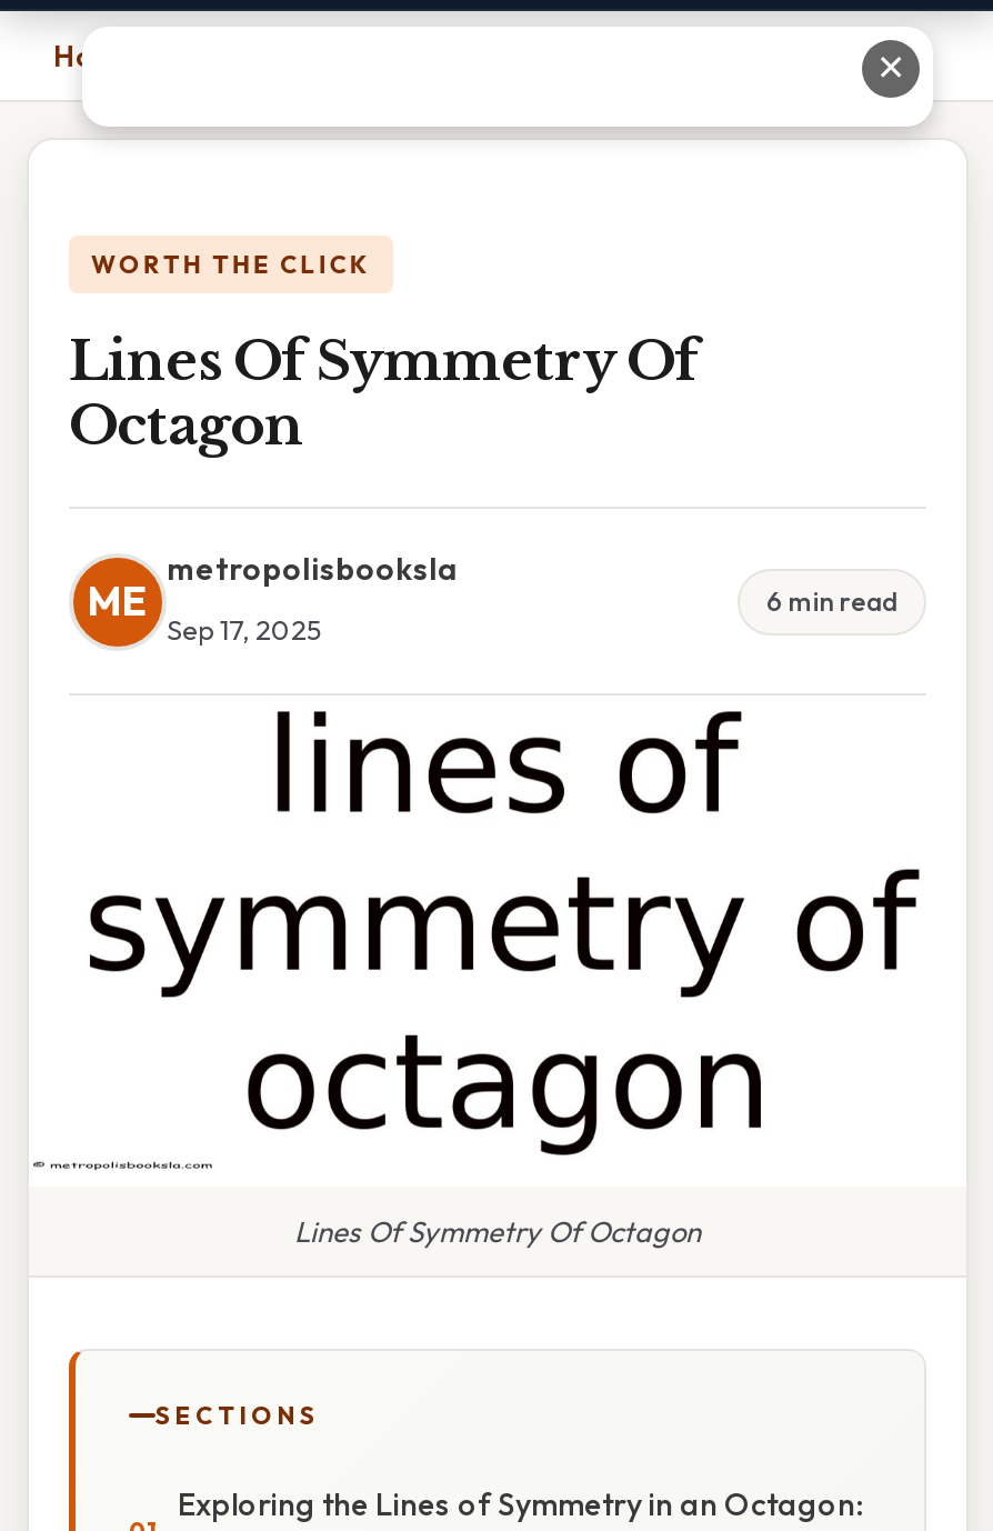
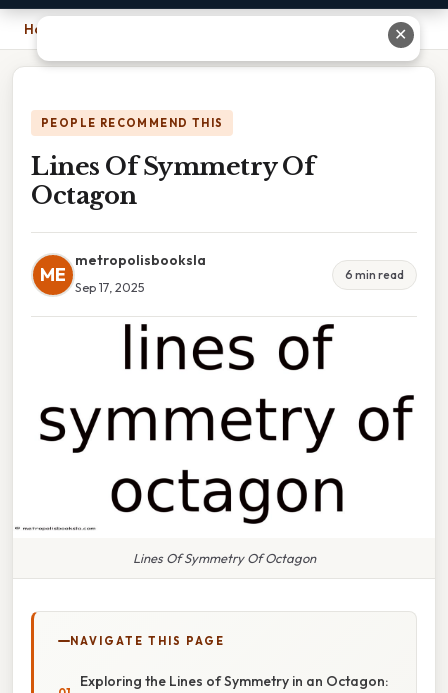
- WORTH THE CLICK
+ PEOPLE RECOMMEND THIS

- SECTIONS
+ NAVIGATE THIS PAGE
